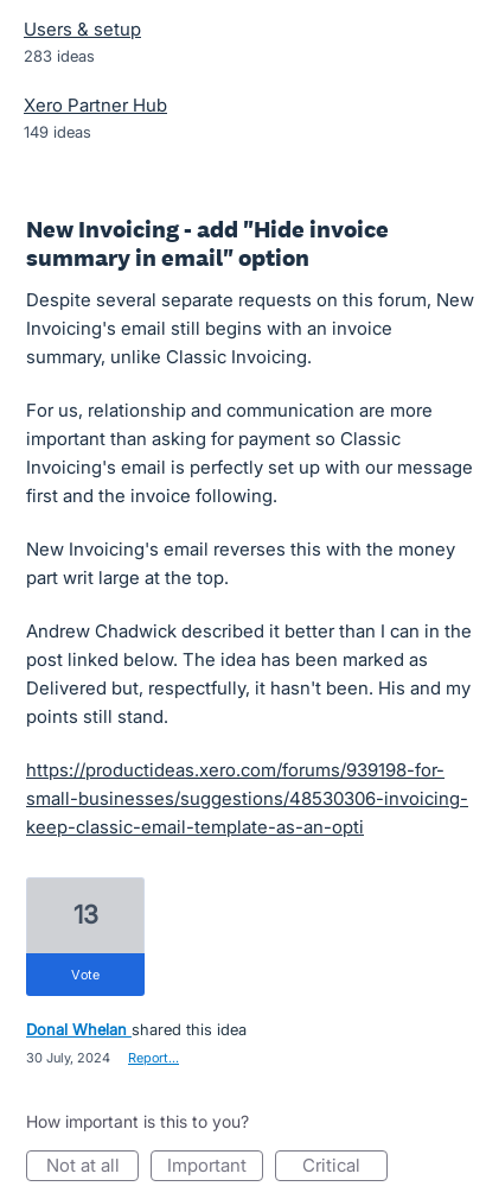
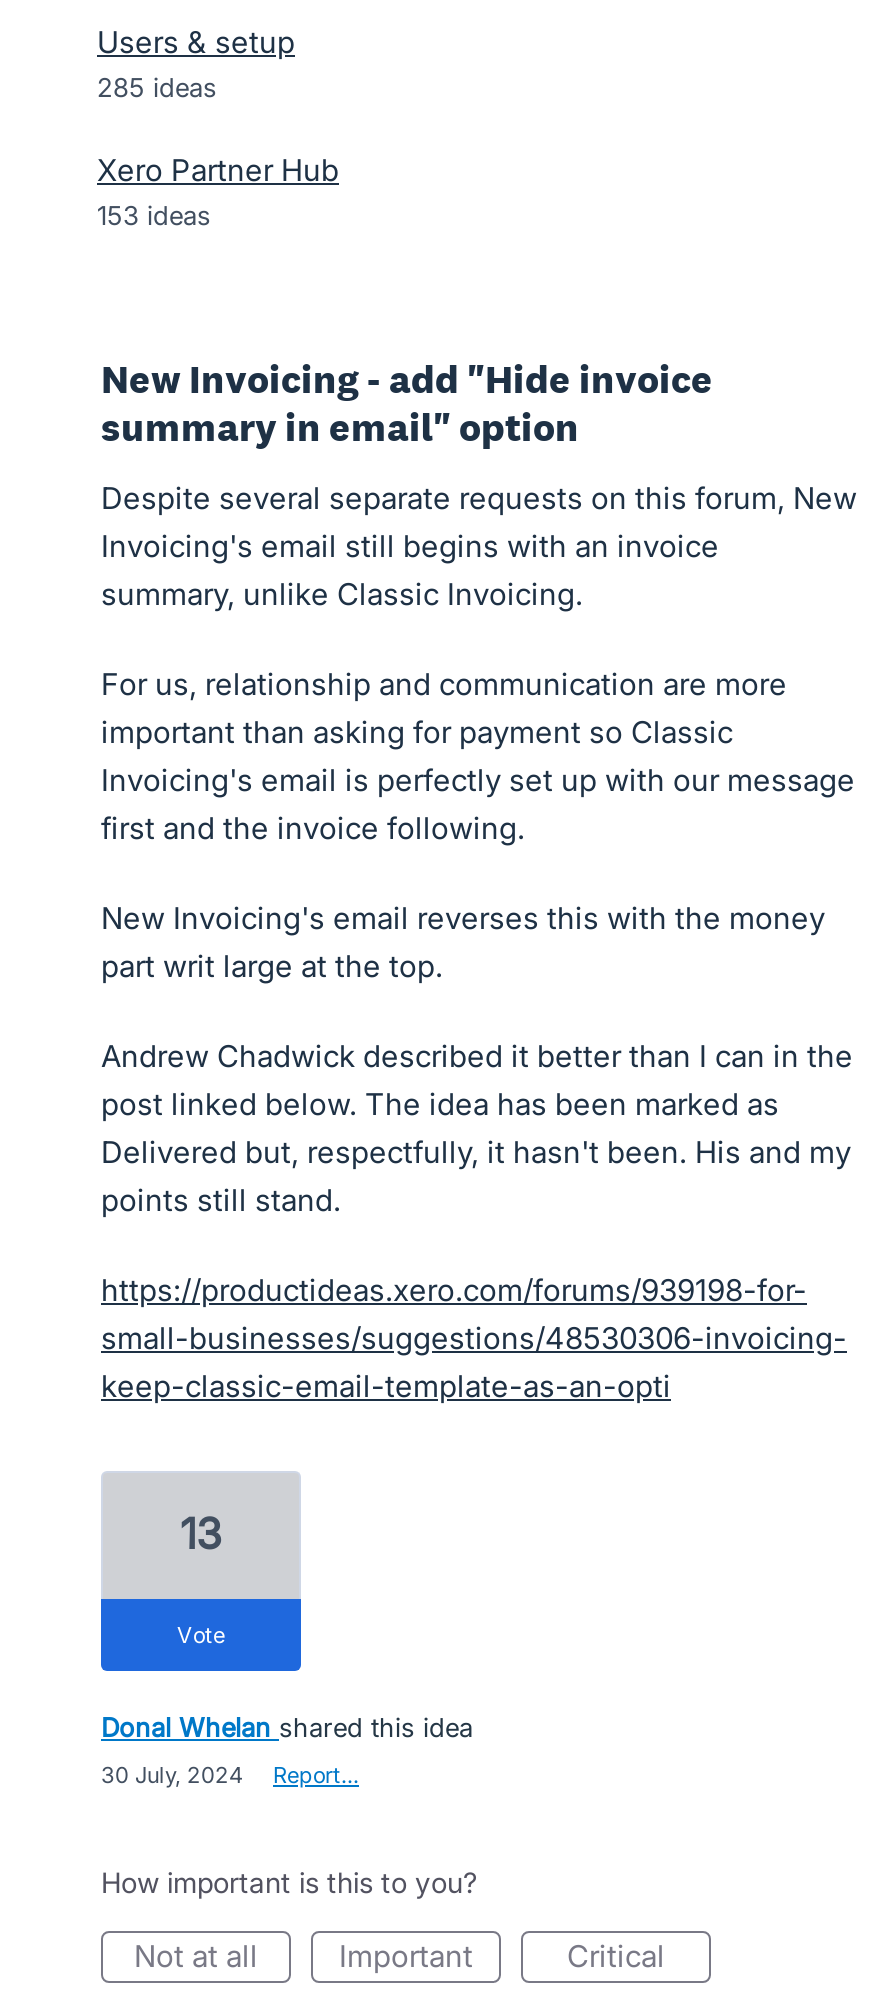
- 283 ideas
+ 285 ideas

- 149 ideas
+ 153 ideas
